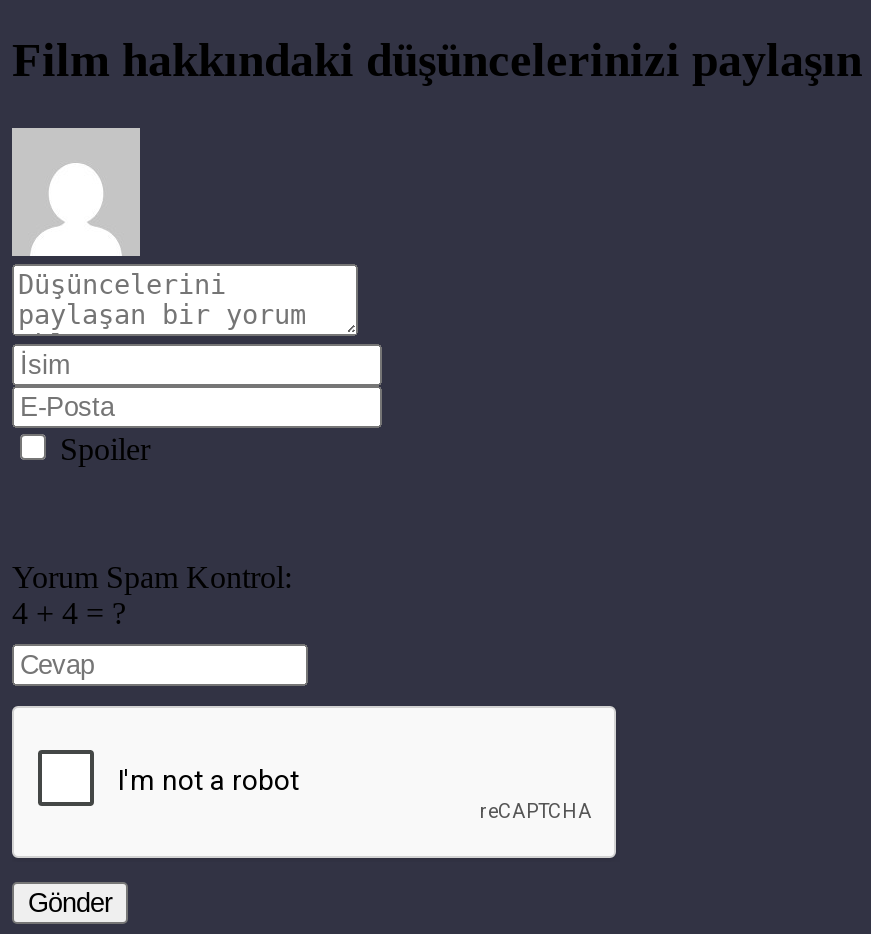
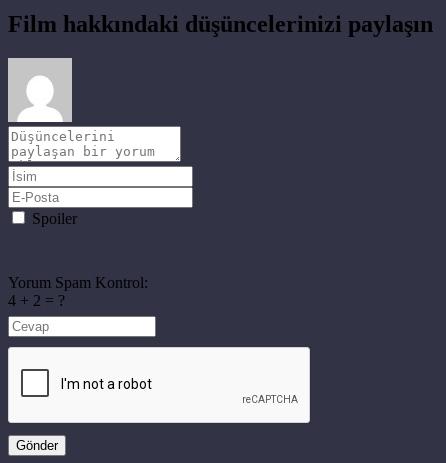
- 4 + 4 = ?
+ 4 + 2 = ?
